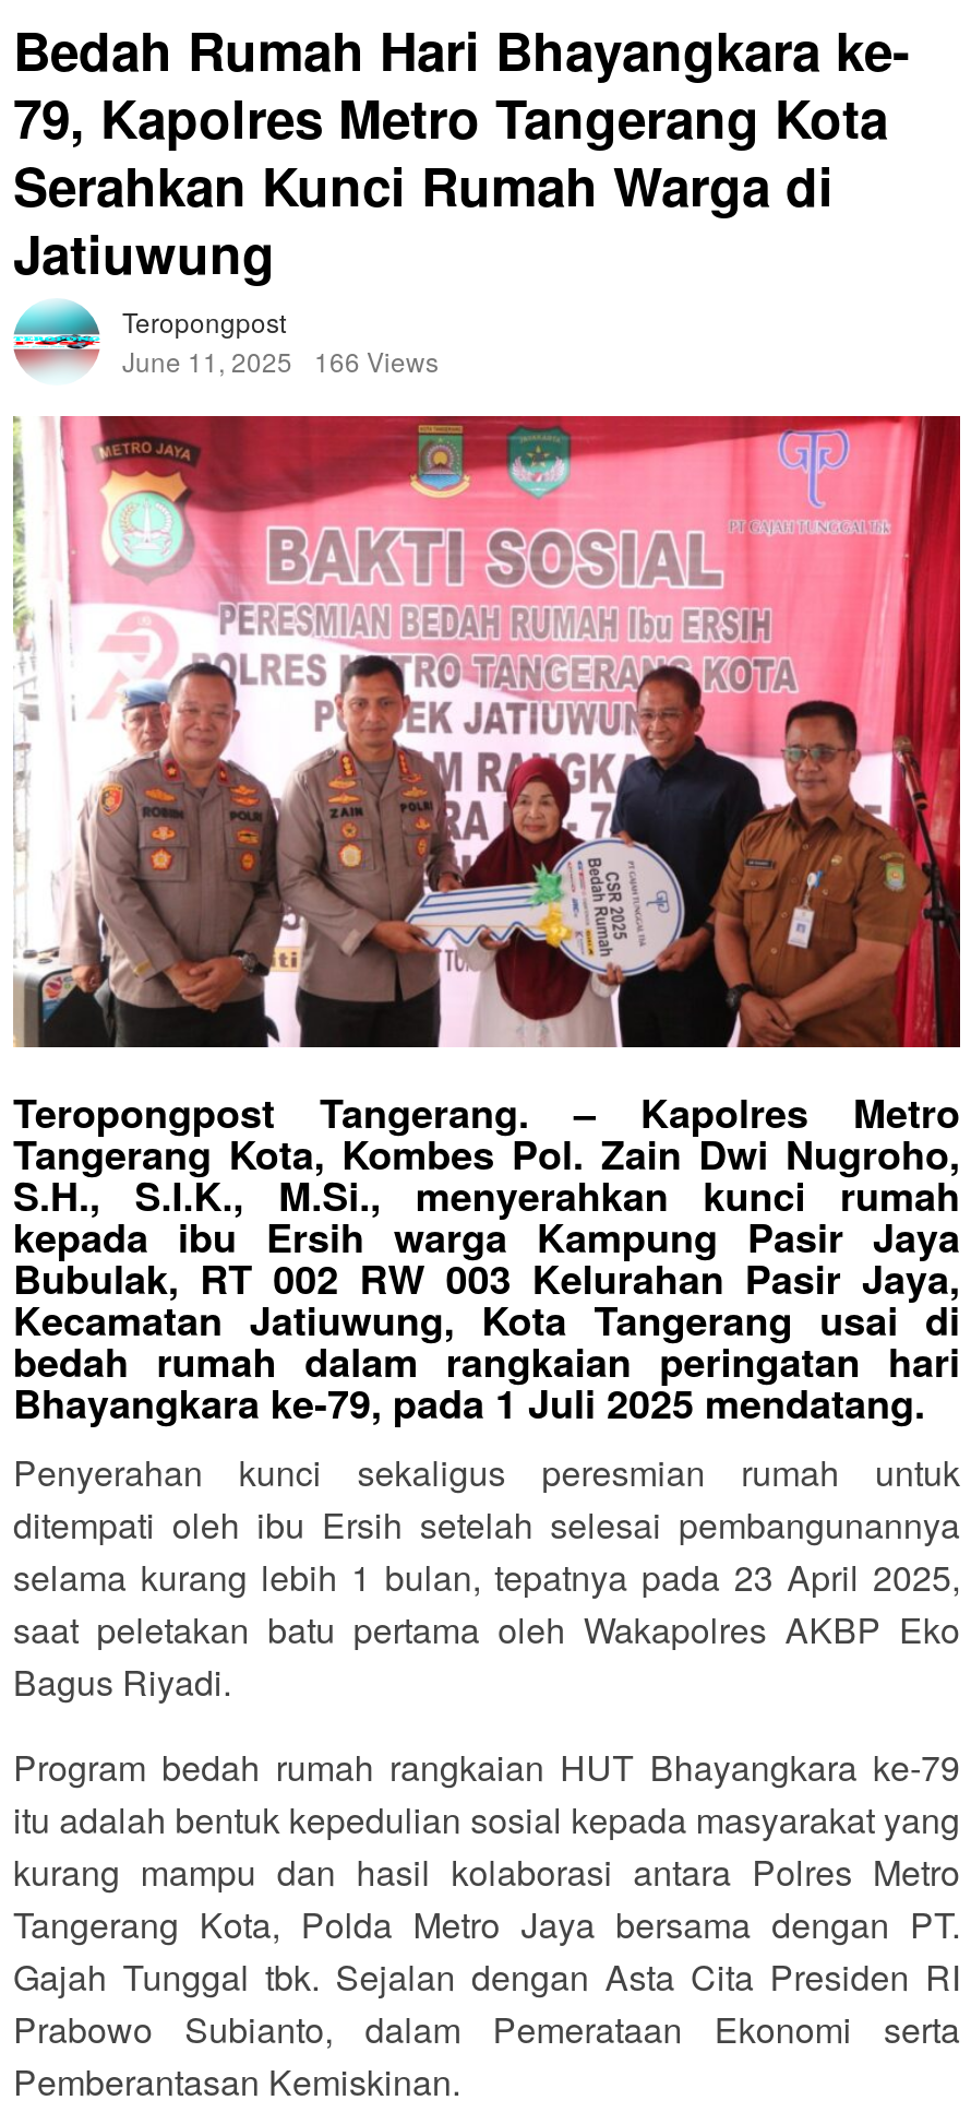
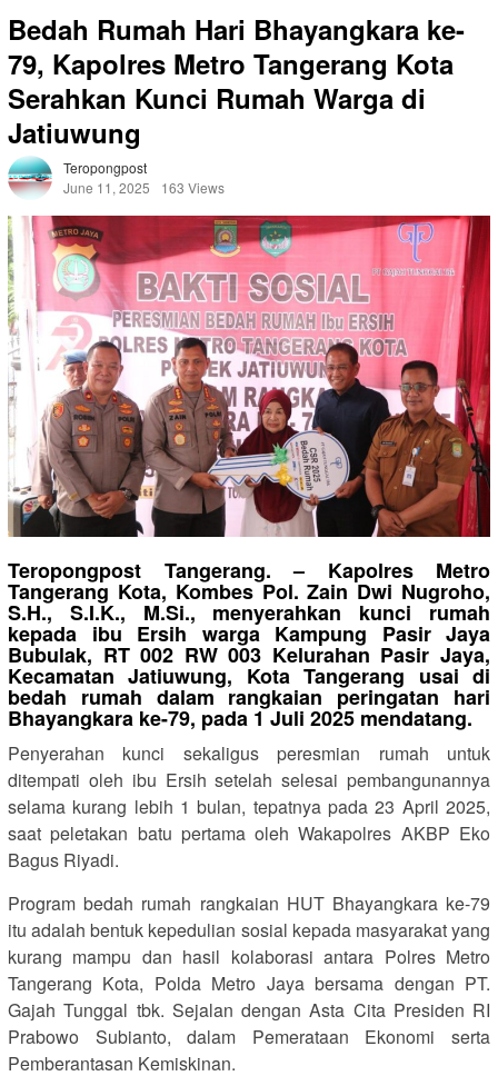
- June 11, 2025 166 Views
+ June 11, 2025 163 Views
